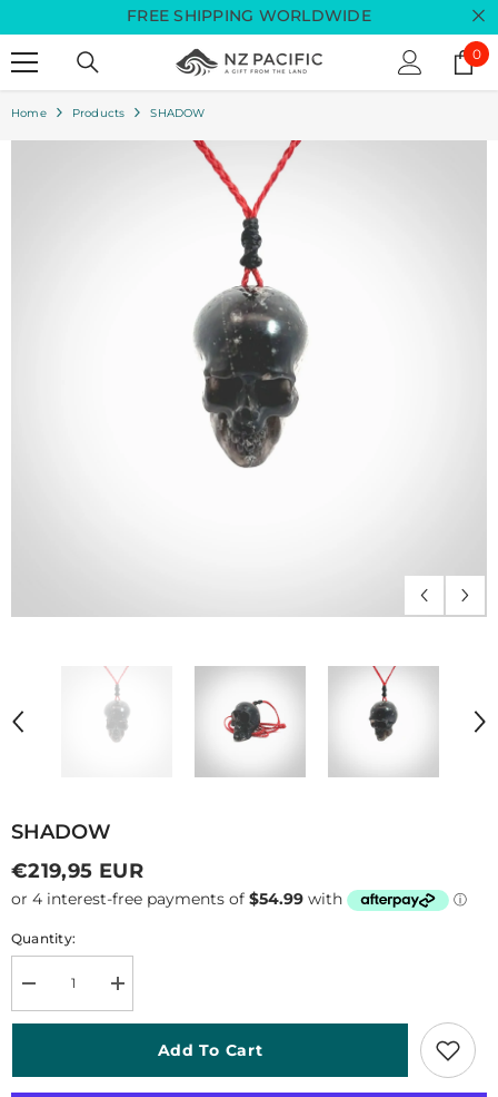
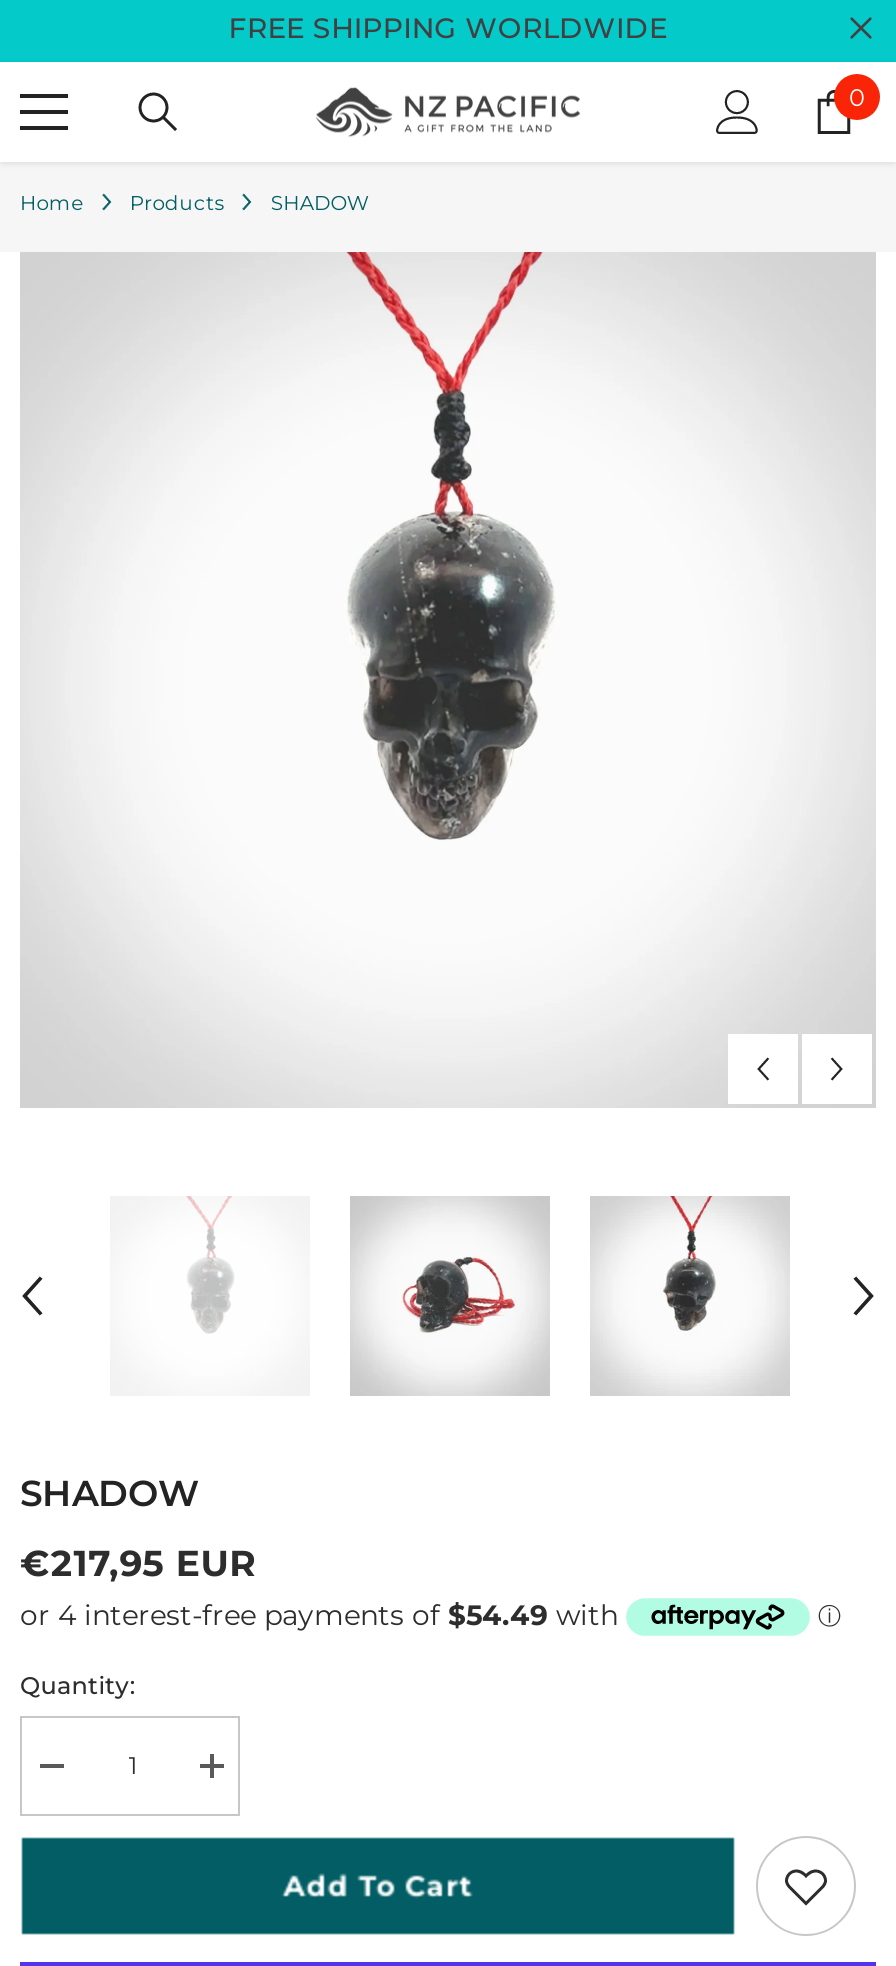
- €219,95 EUR
+ €217,95 EUR
